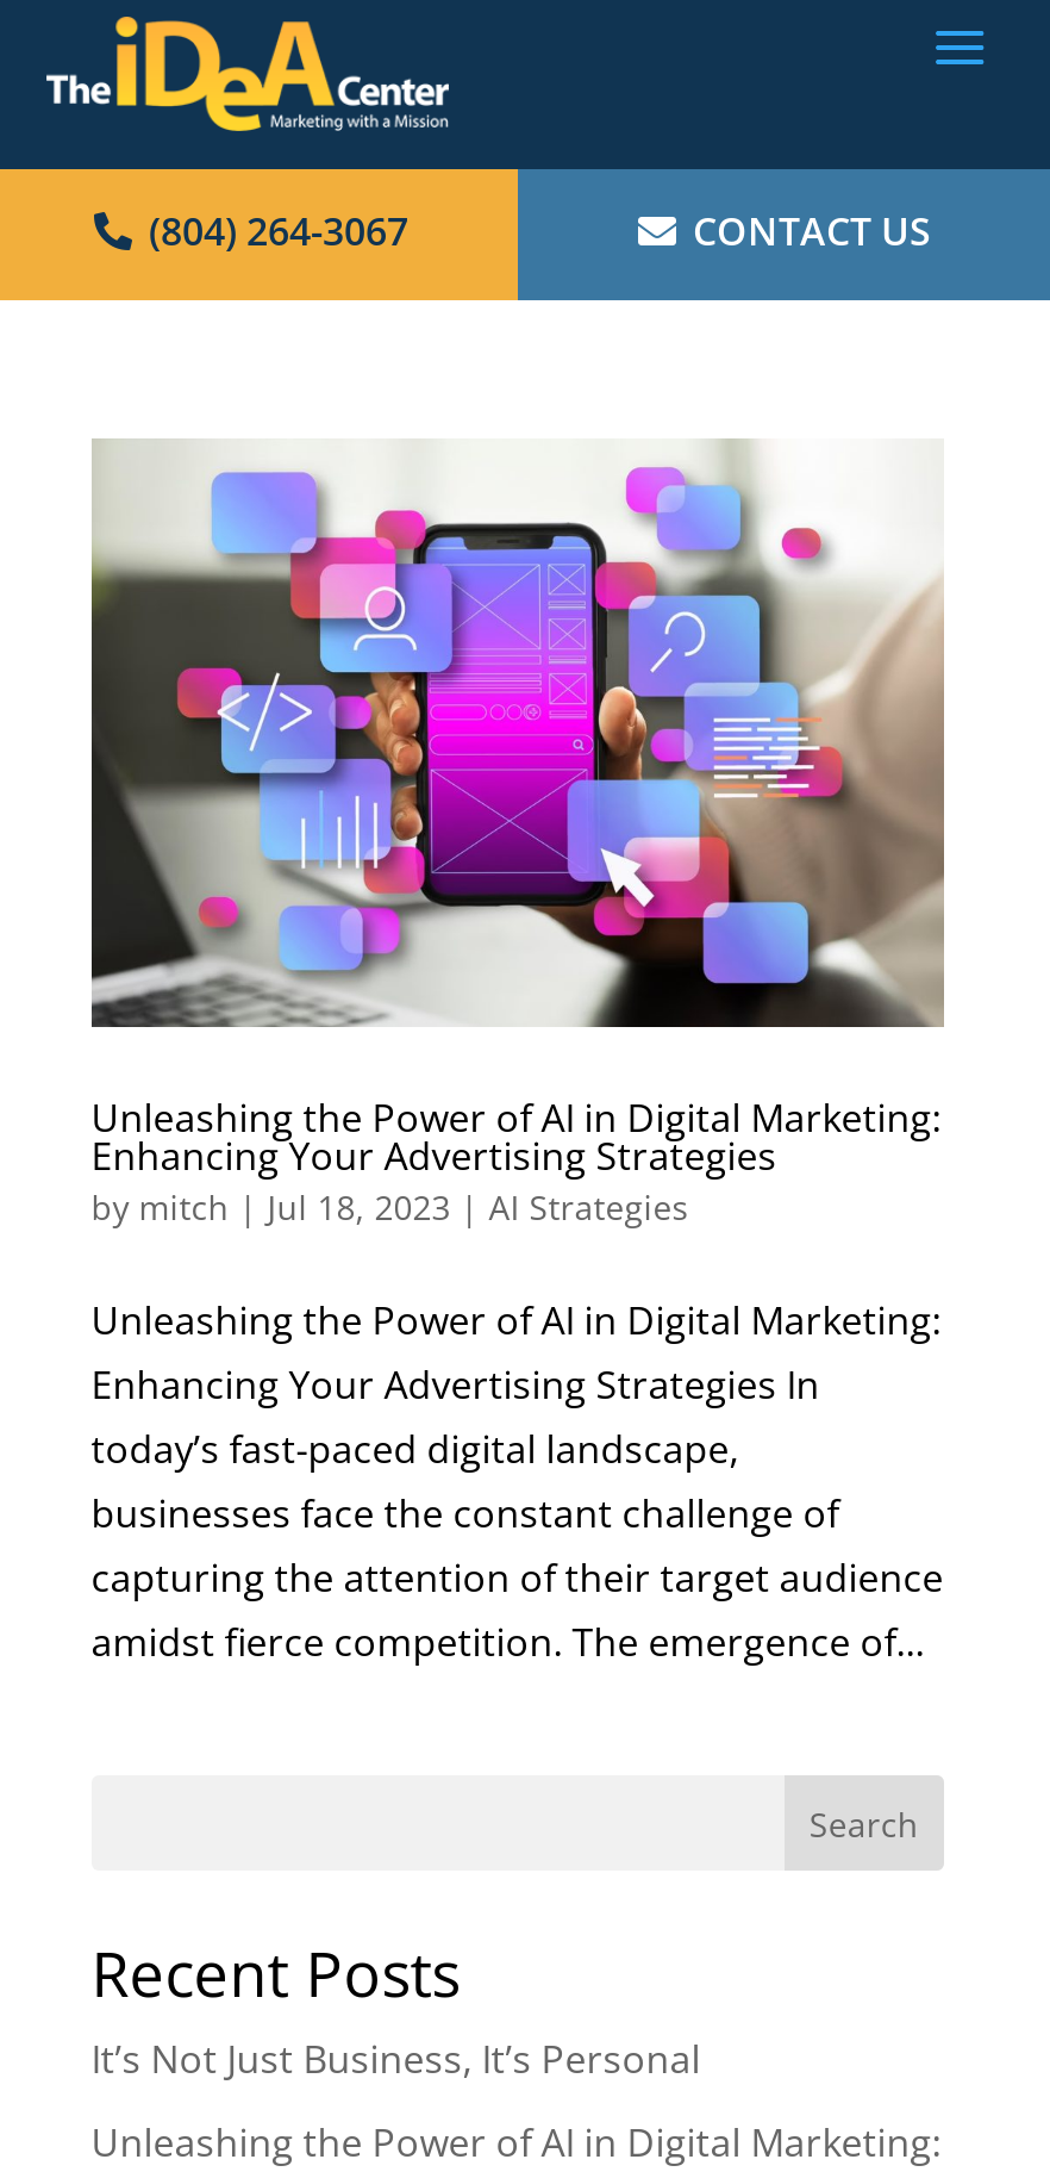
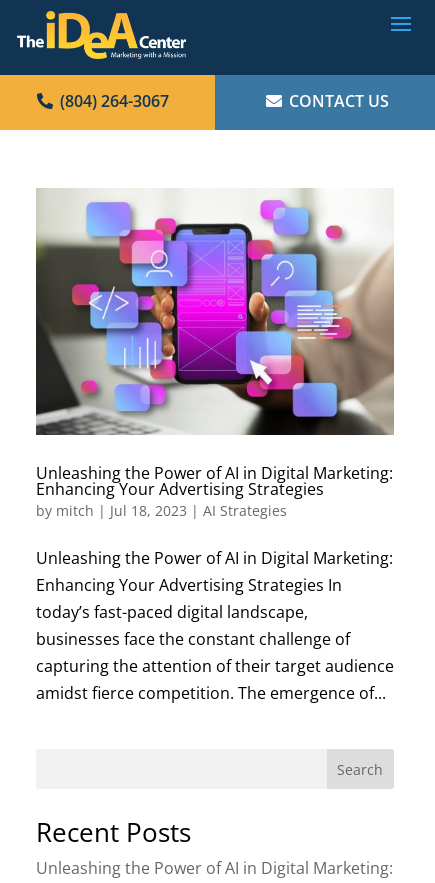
- It’s Not Just Business, It’s Personal
